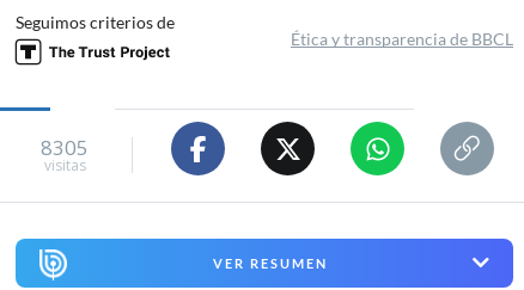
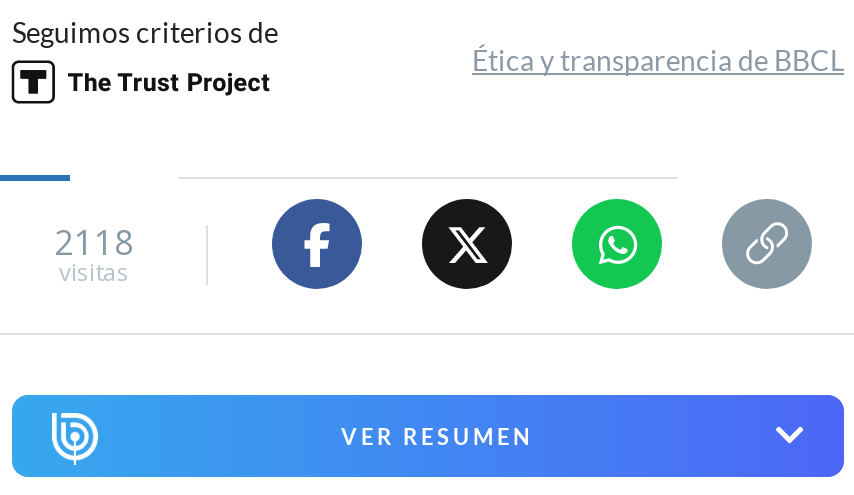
- 8305
+ 2118
